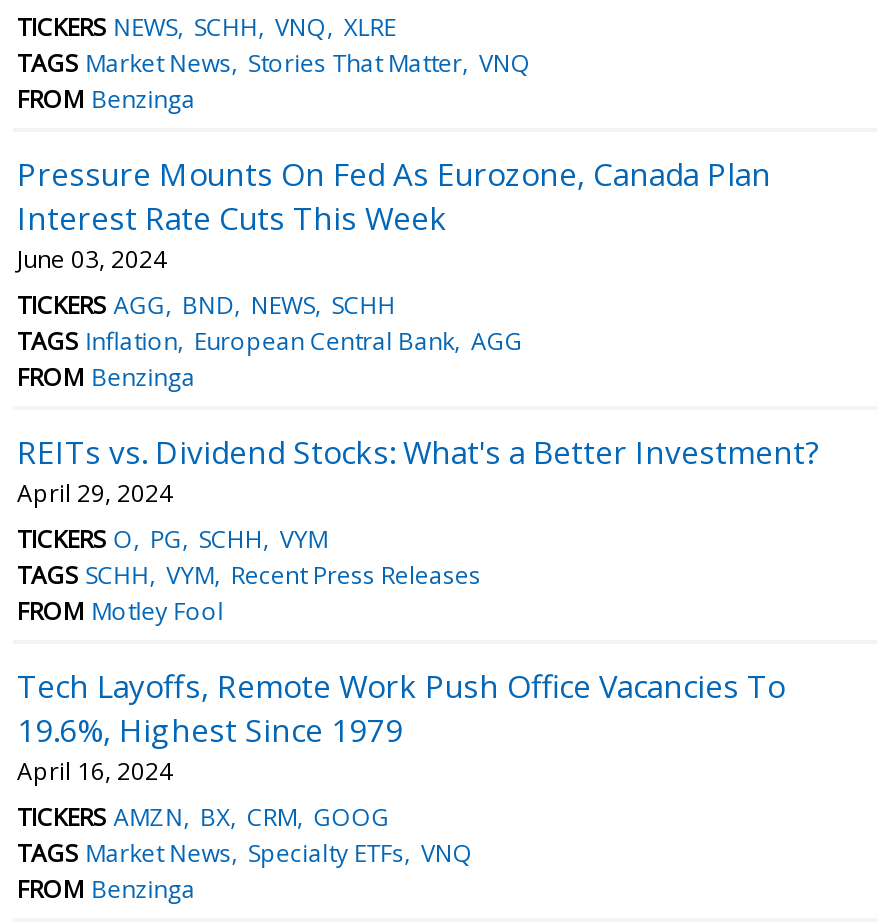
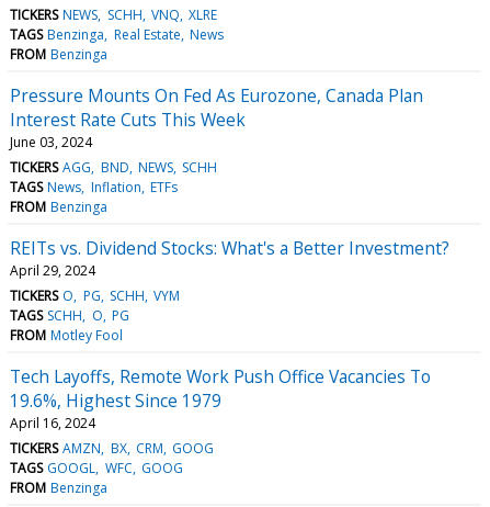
- TAGS Market News Stories That Matter VNQ
+ TAGS Benzinga Real Estate News

- TAGS Inflation European Central Bank AGG
+ TAGS News Inflation ETFs

- TAGS SCHH VYM Recent Press Releases
+ TAGS SCHH O PG

- TAGS Market News Specialty ETFs VNQ
+ TAGS GOOGL WFC GOOG
